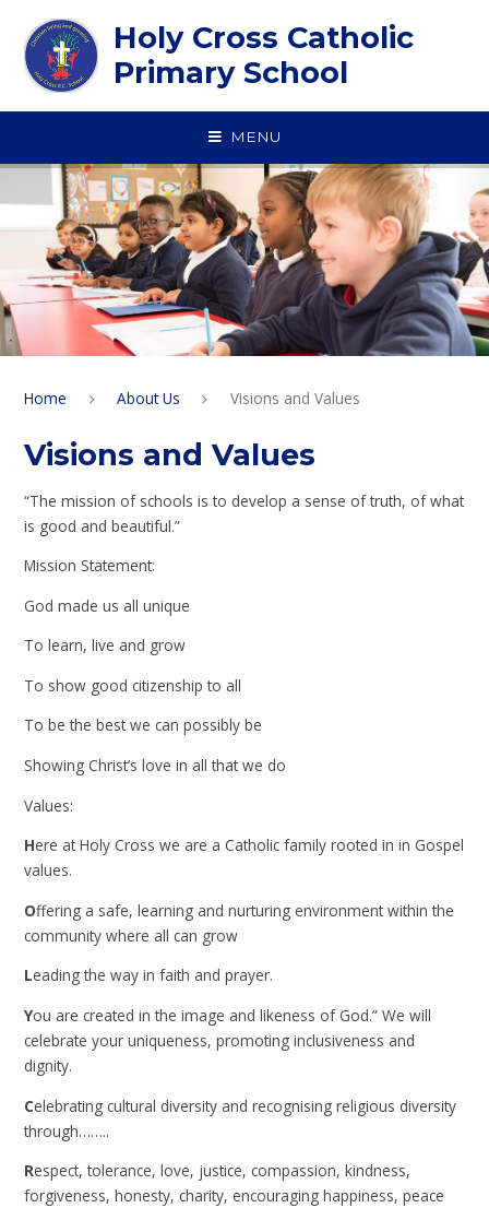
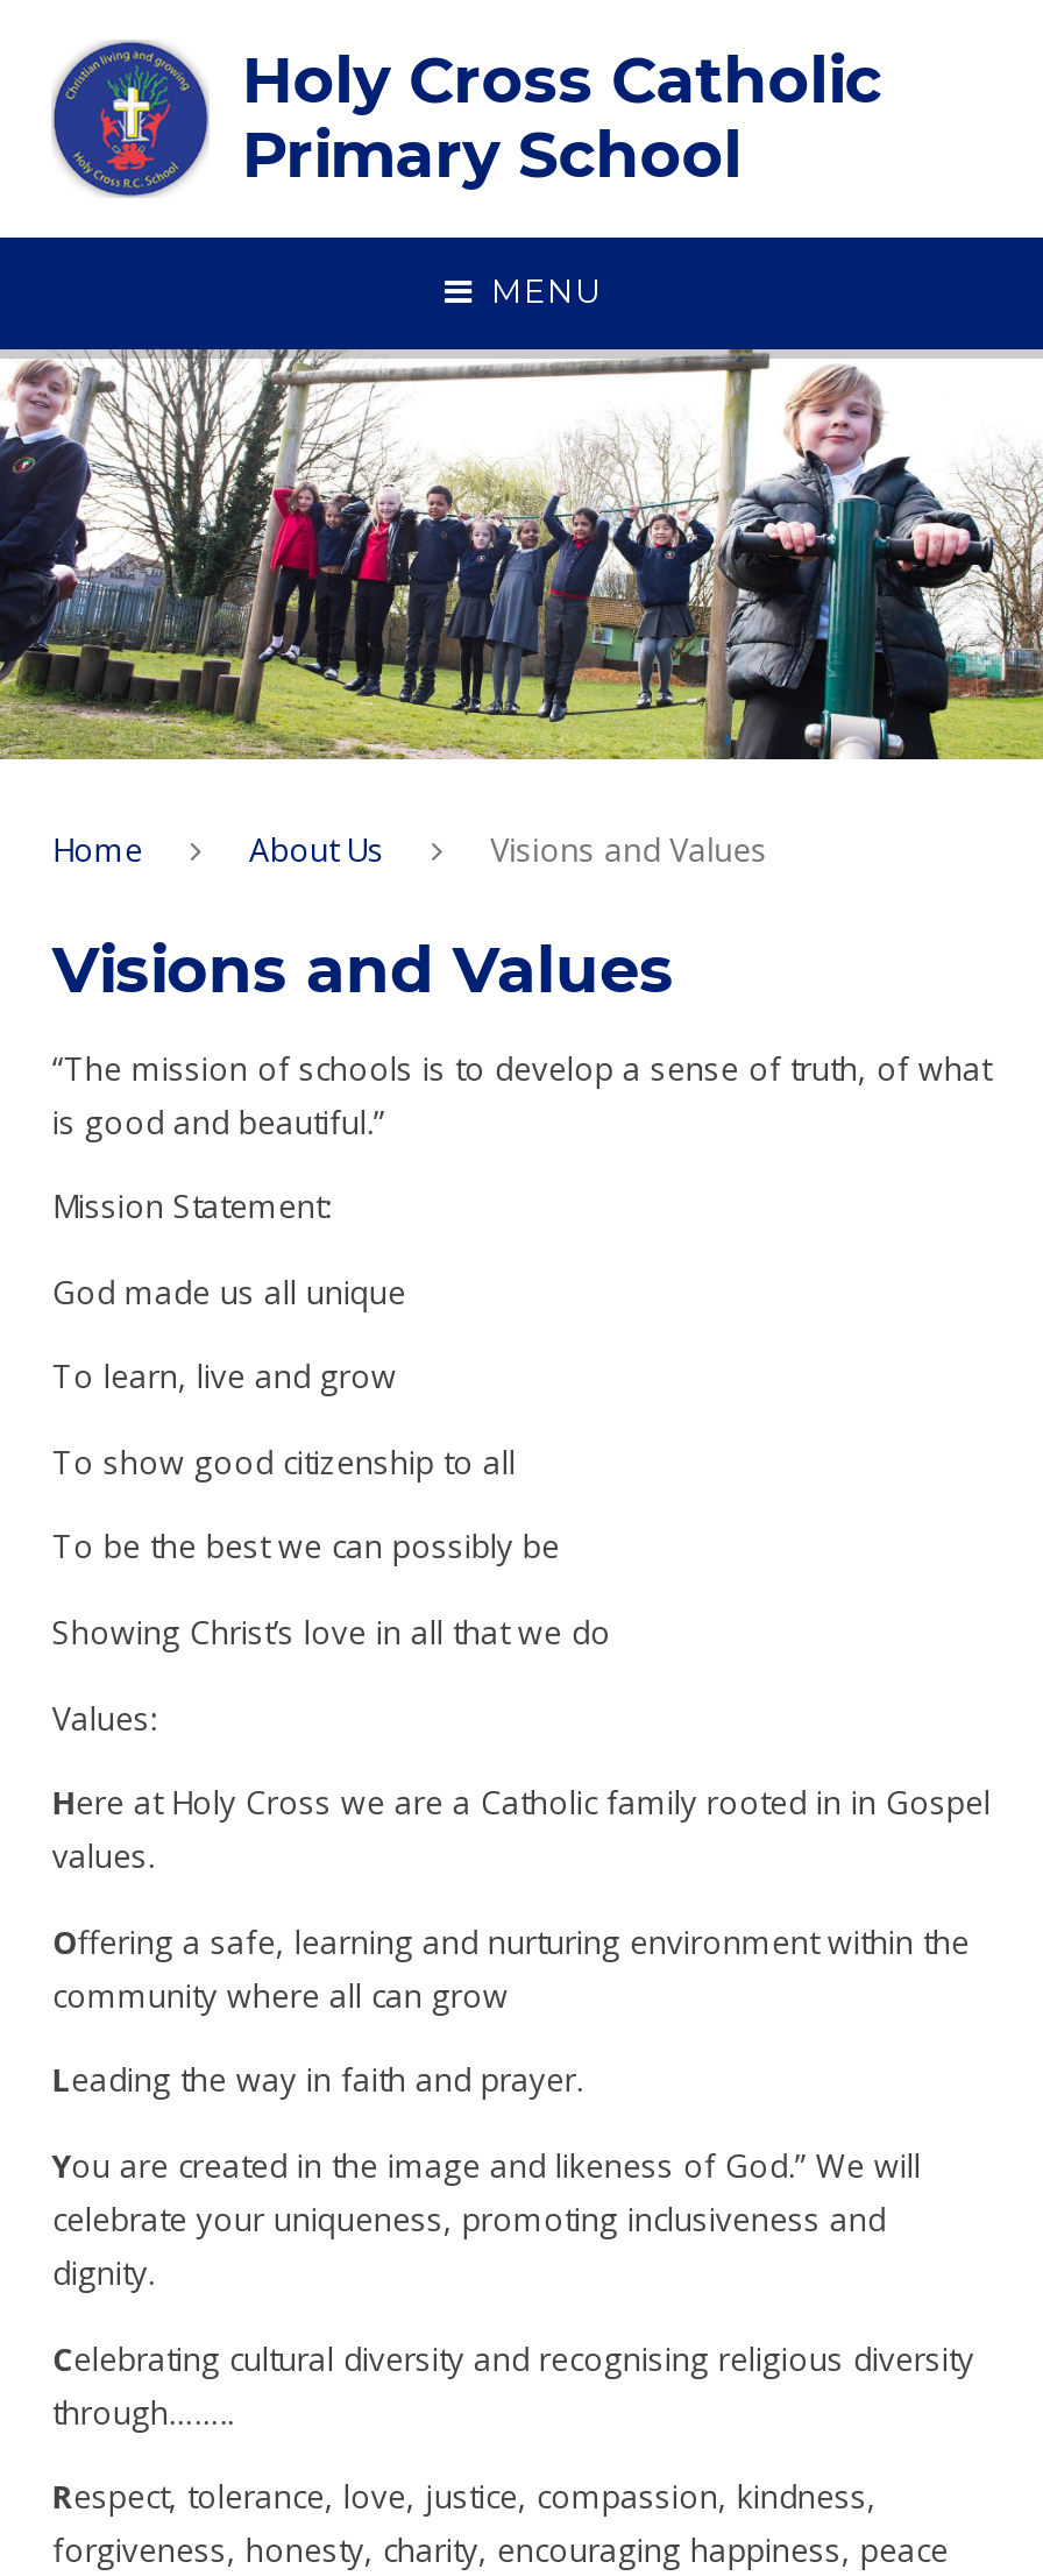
- [image]
+ [image]
